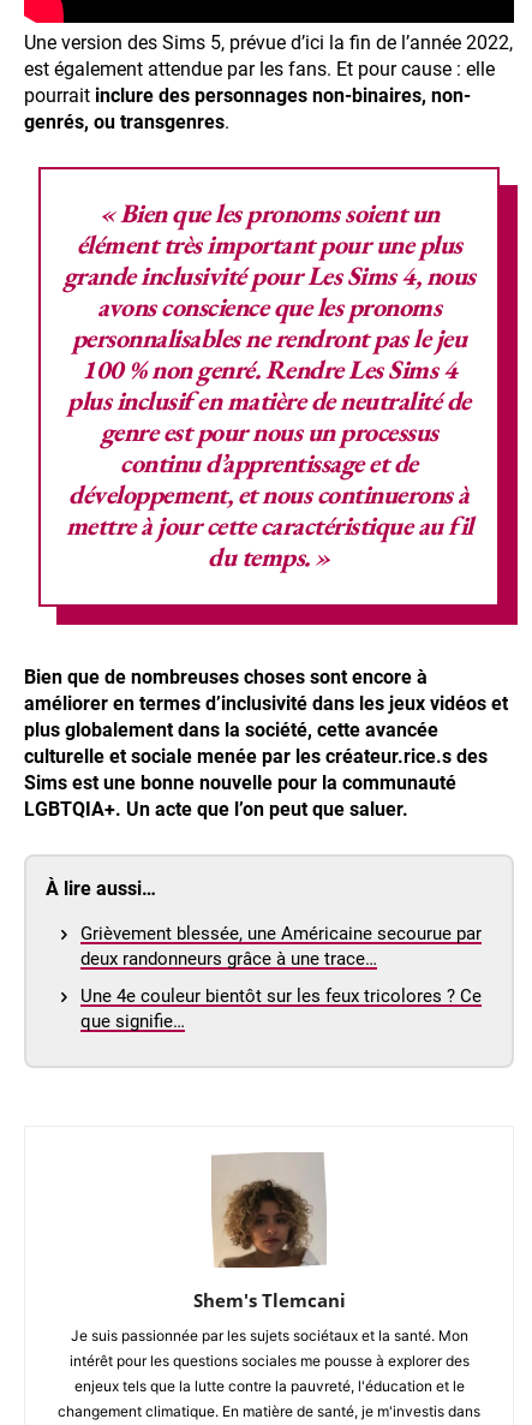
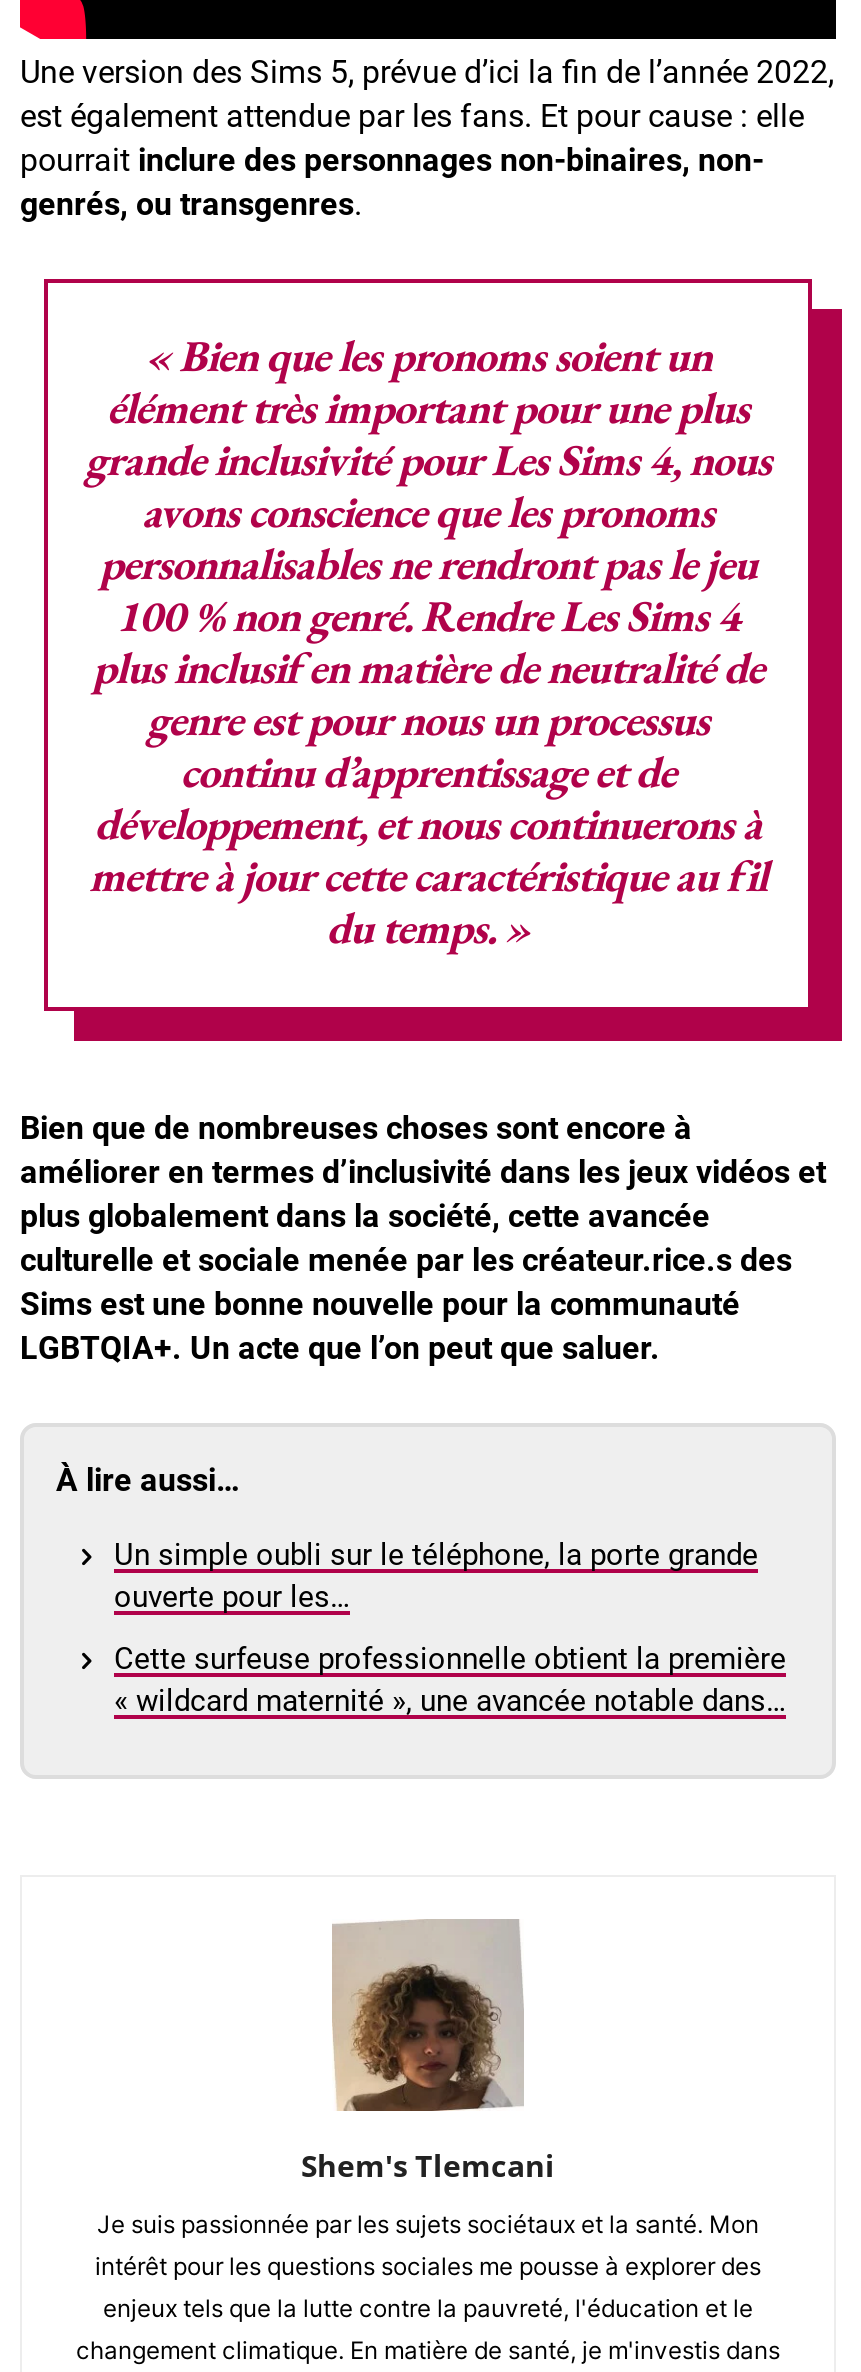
- Grièvement blessée, une Américaine secourue par
- deux randonneurs grâce à une trace…
+ Un simple oubli sur le téléphone, la porte grande
+ ouverte pour les…

- Une 4e couleur bientôt sur les feux tricolores ? Ce
- que signifie…
+ Cette surfeuse professionnelle obtient la première
+ « wildcard maternité », une avancée notable dans…
